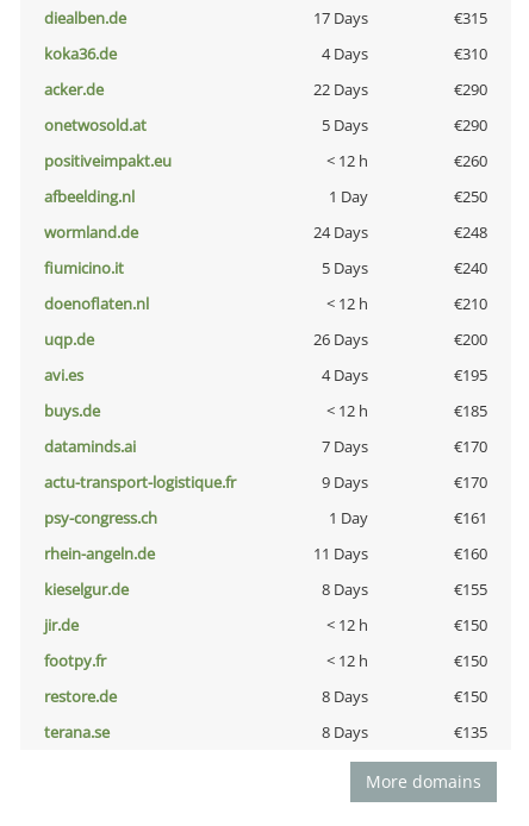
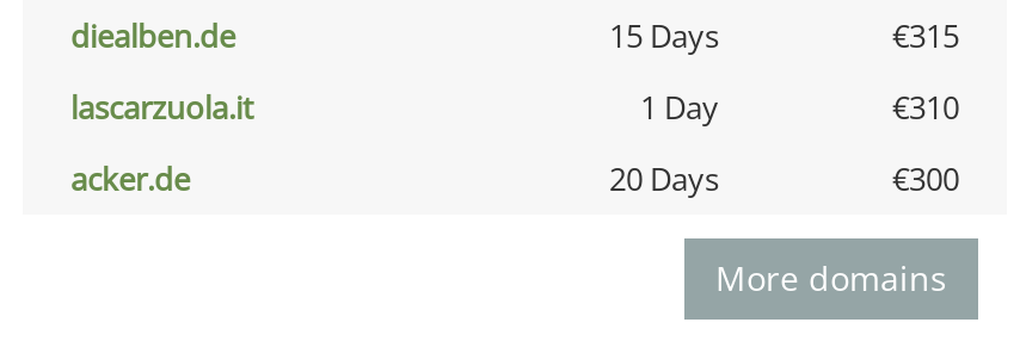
- 17 Days
+ 15 Days

- koka36.de
- 4 Days
+ lascarzuola.it
+ 1 Day

- 22 Days
- €290
- onetwosold.at
- 5 Days
- €290
- positiveimpakt.eu
- < 12 h
- €260
- afbeelding.nl
- 1 Day
- €250
- wormland.de
- 24 Days
- €248
- fiumicino.it
- 5 Days
- €240
- doenoflaten.nl
- < 12 h
- €210
- uqp.de
- 26 Days
- €200
- avi.es
- 4 Days
- €195
- buys.de
- < 12 h
- €185
- dataminds.ai
- 7 Days
- €170
- actu-transport-logistique.fr
- 9 Days
- €170
- psy-congress.ch
- 1 Day
- €161
- rhein-angeln.de
- 11 Days
- €160
- kieselgur.de
- 8 Days
- €155
- jir.de
- < 12 h
- €150
- footpy.fr
- < 12 h
- €150
- restore.de
- 8 Days
- €150
- terana.se
- 8 Days
- €135
+ 20 Days
+ €300
